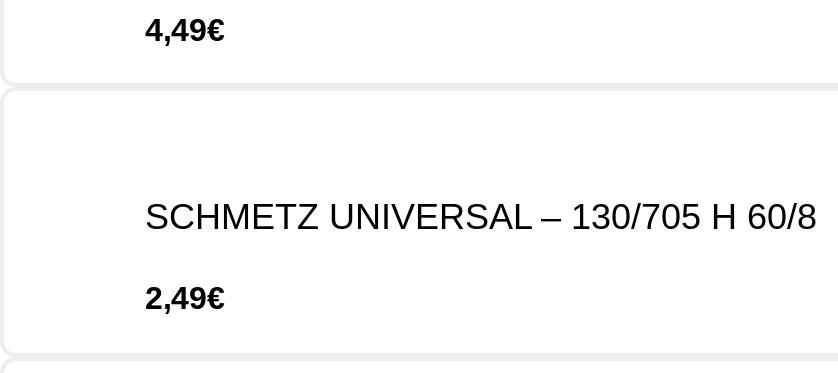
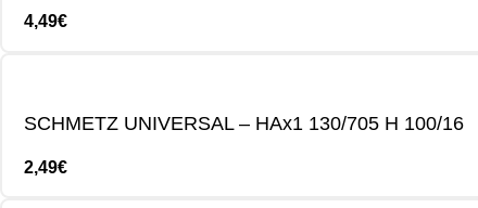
- SCHMETZ UNIVERSAL – 130/705 H 60/8
+ SCHMETZ UNIVERSAL – HAx1 130/705 H 100/16
